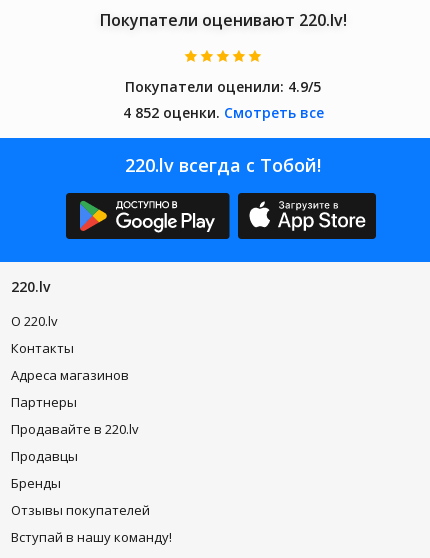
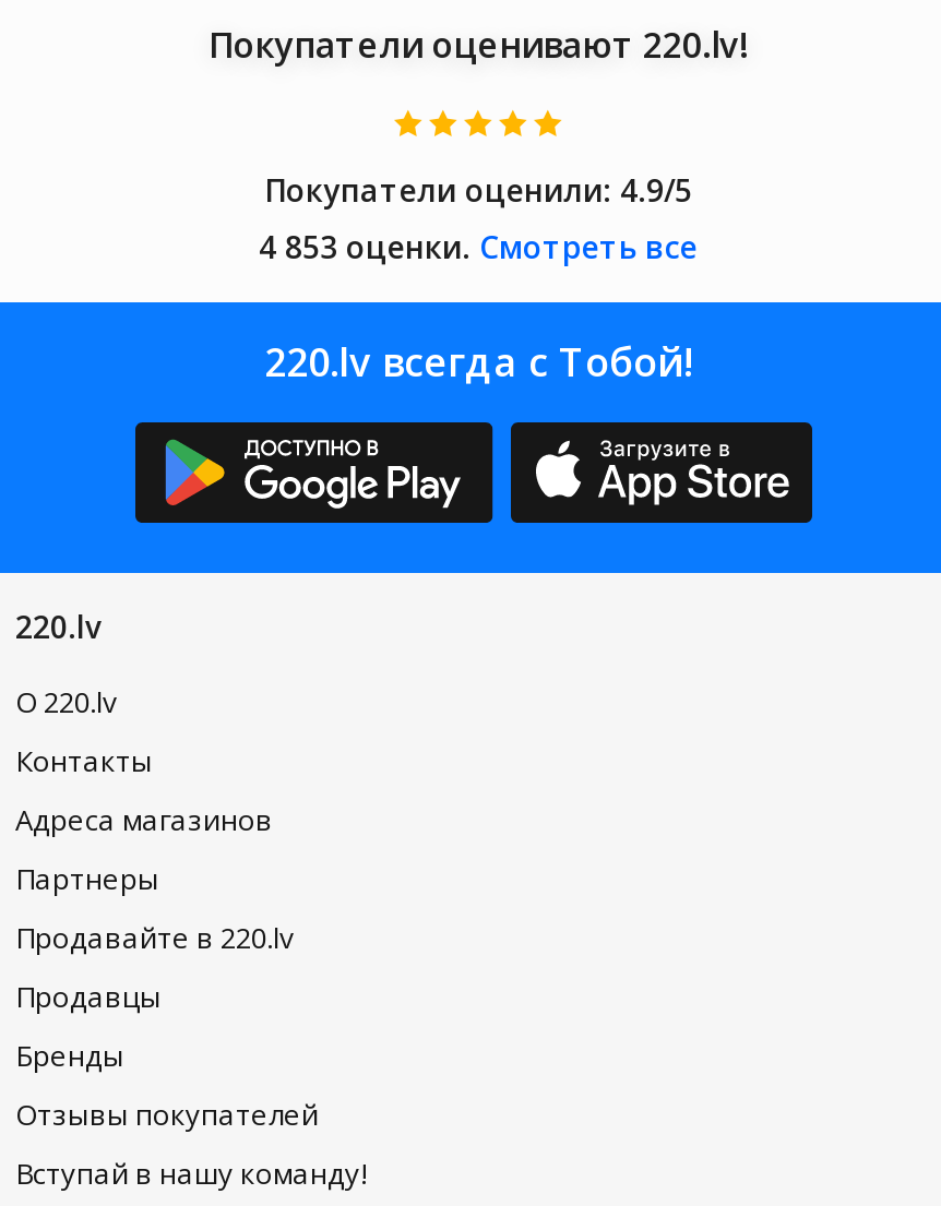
- 4 852 оценки. Смотреть все
+ 4 853 оценки. Смотреть все
